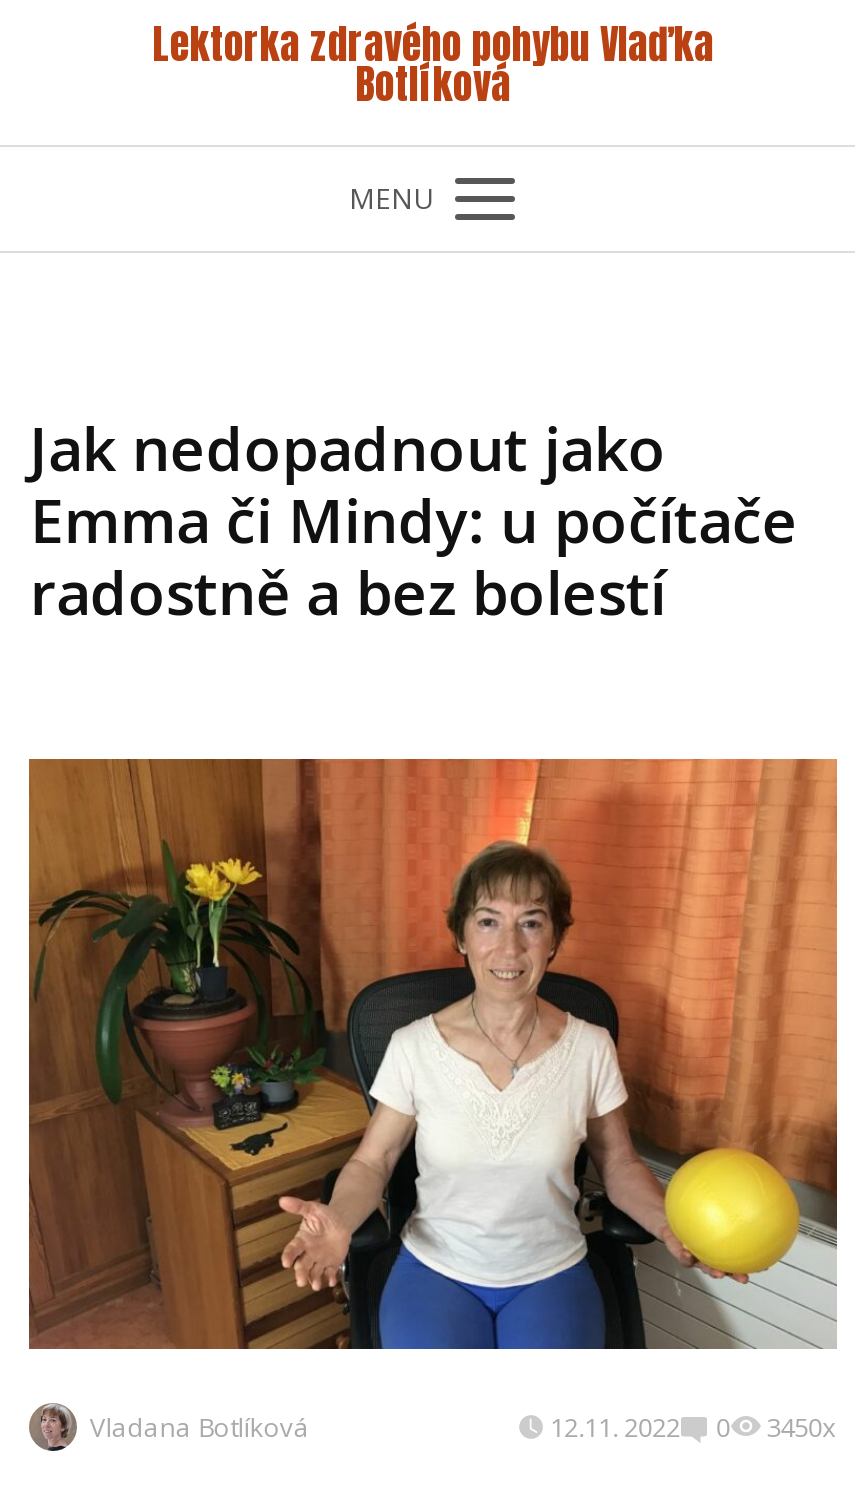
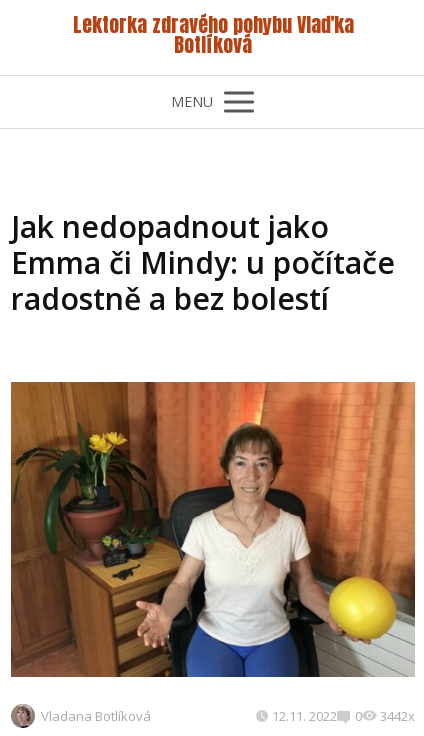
- 3450x
+ 3442x
